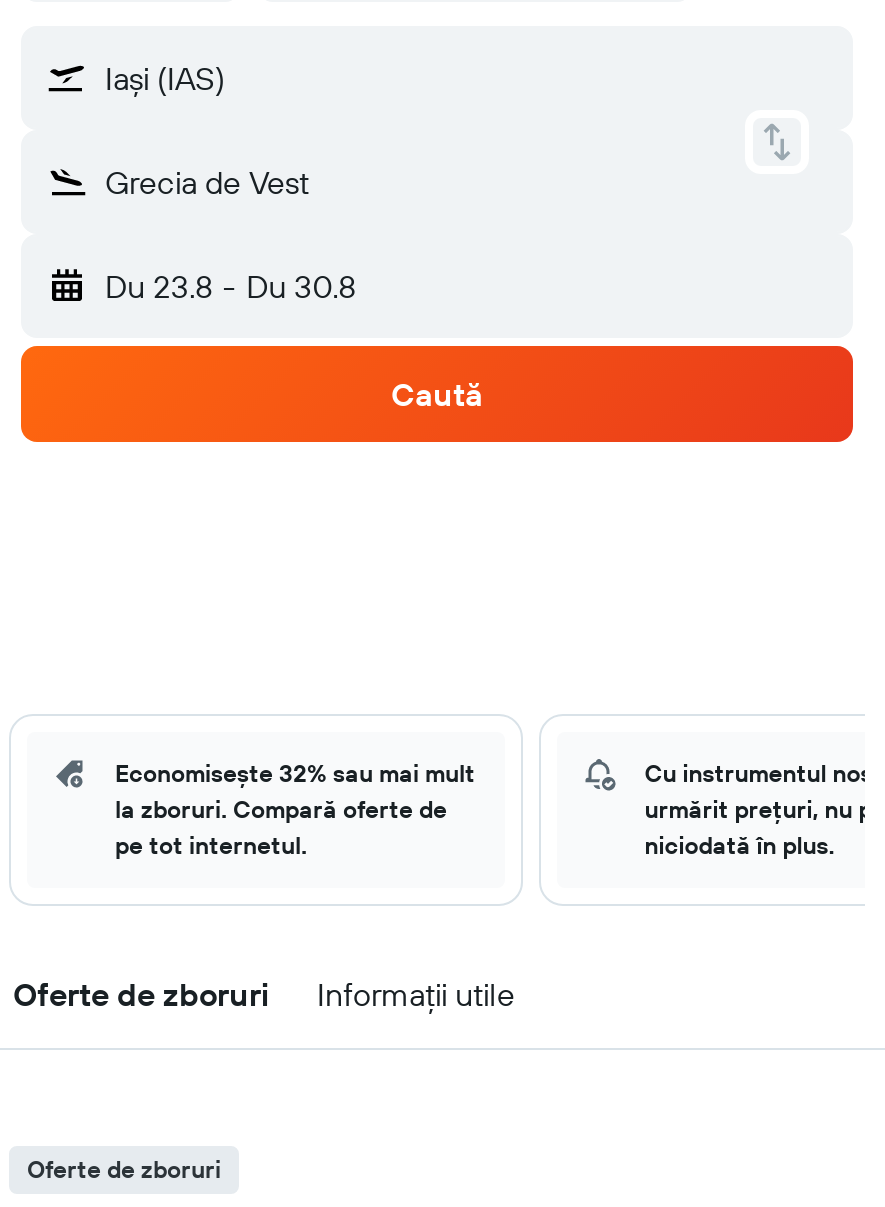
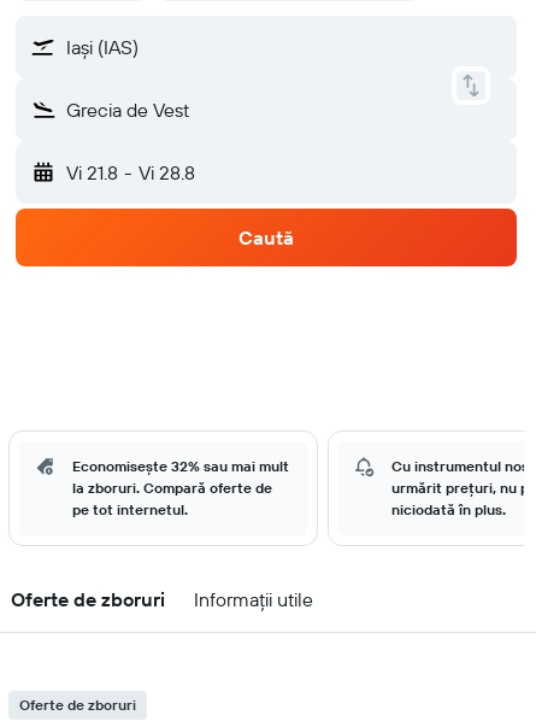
- Du 23.8 - Du 30.8
+ Vi 21.8 - Vi 28.8
